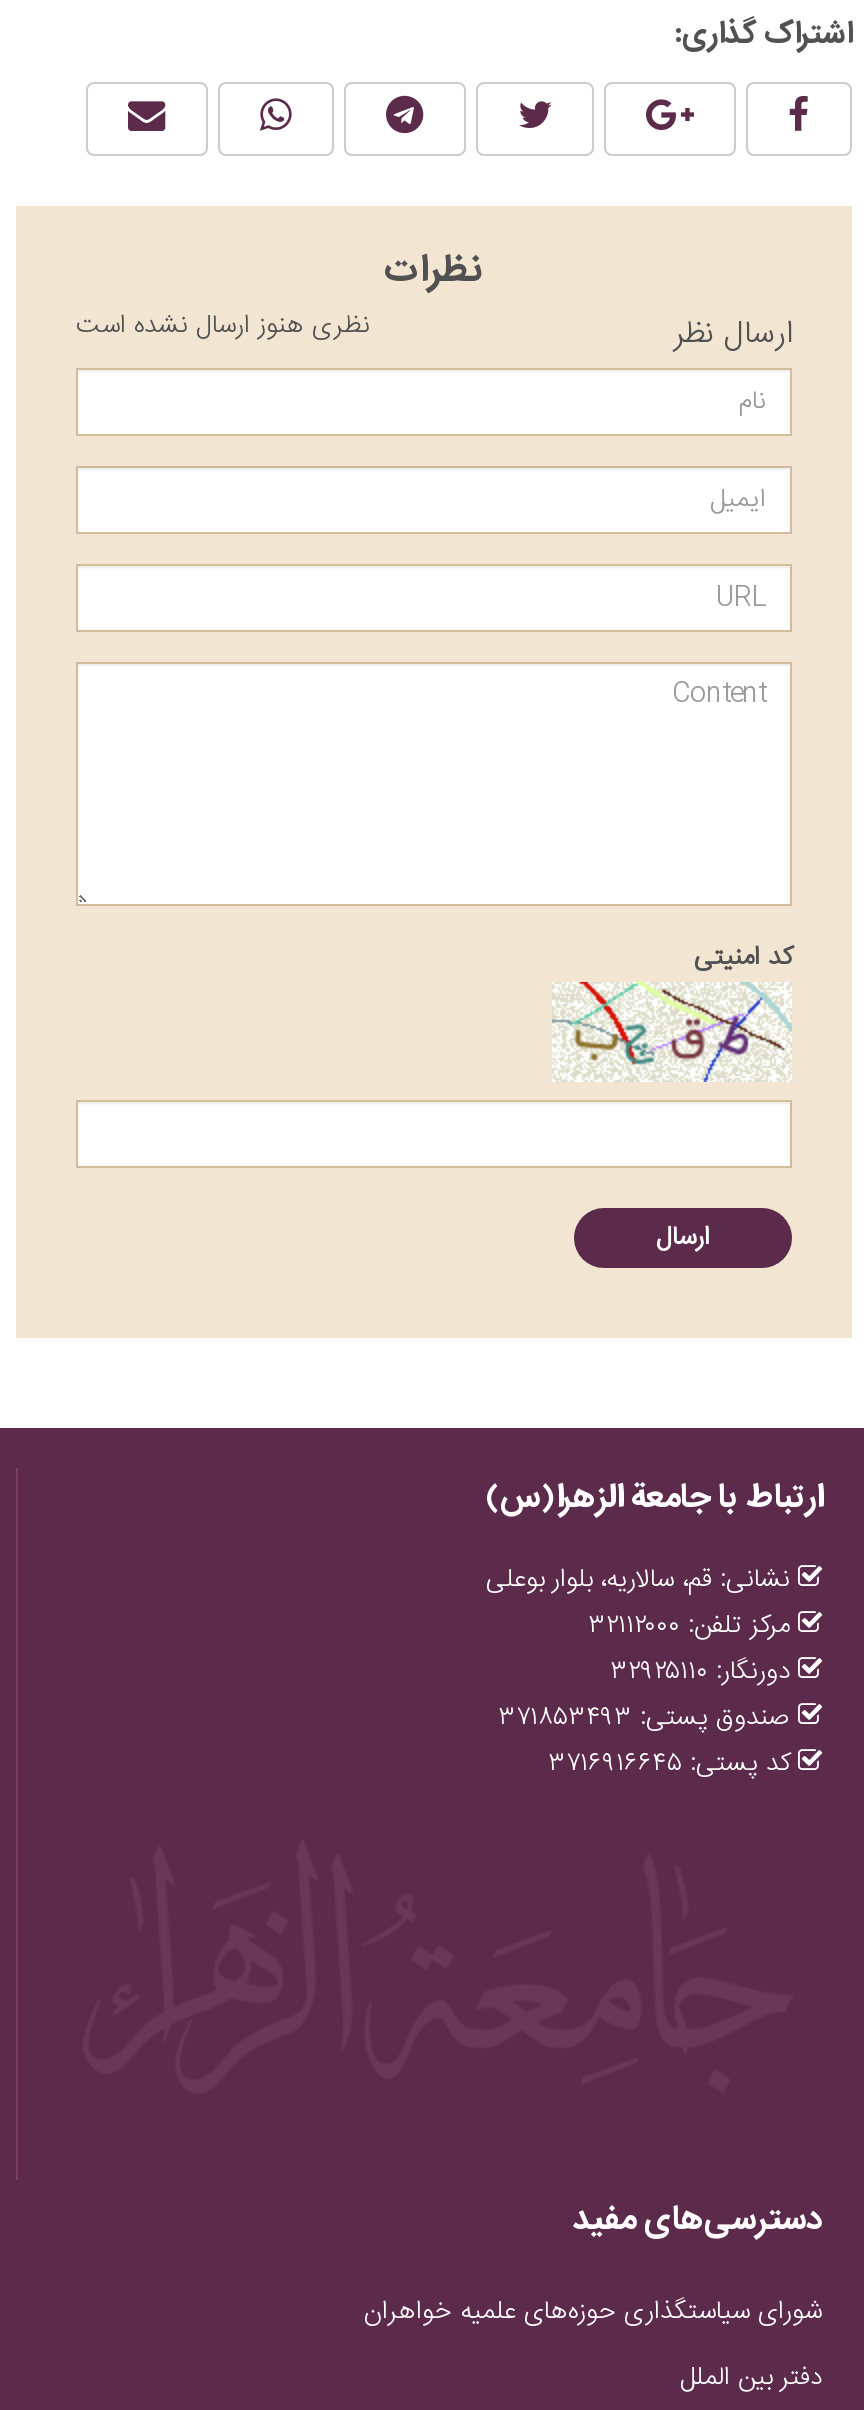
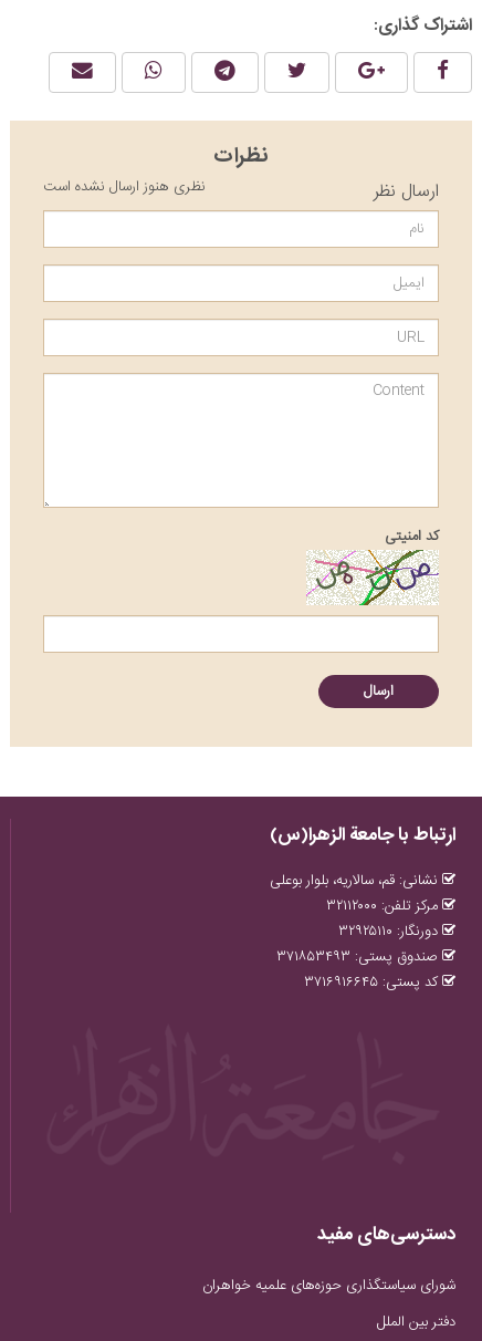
- [image]
+ [image]
